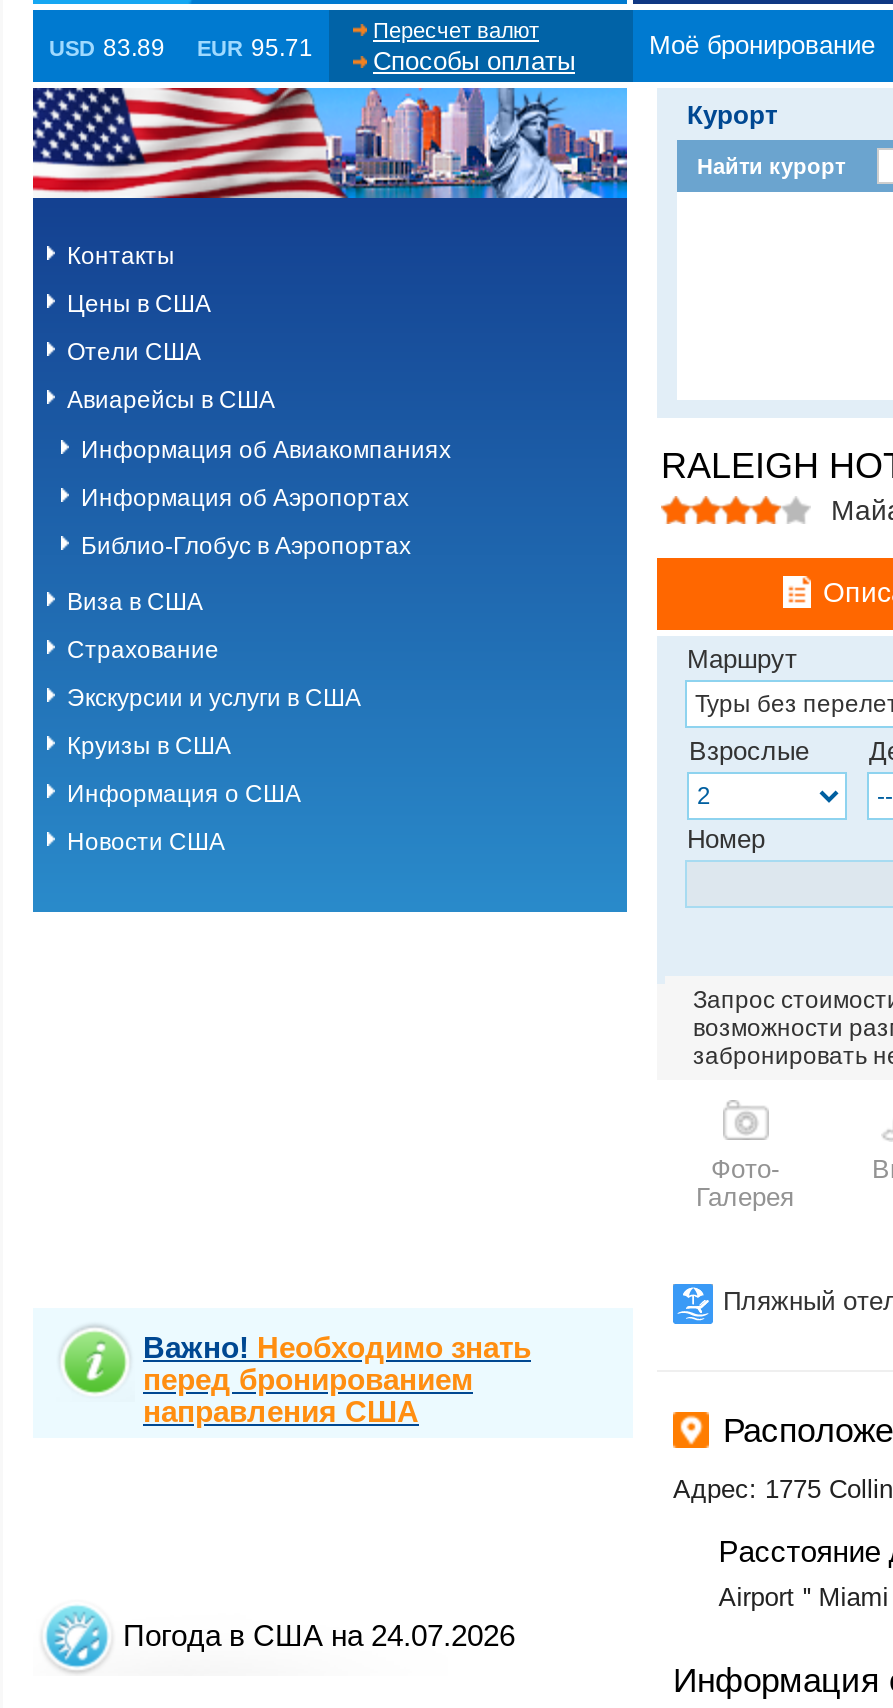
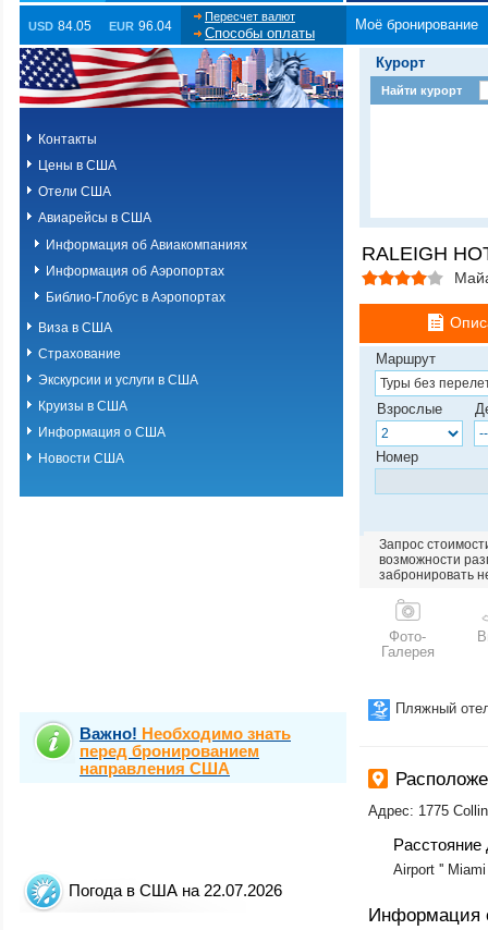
- USD 83.89
+ USD 84.05

- EUR 95.71
+ EUR 96.04

- Погода в США на 24.07.2026
+ Погода в США на 22.07.2026
